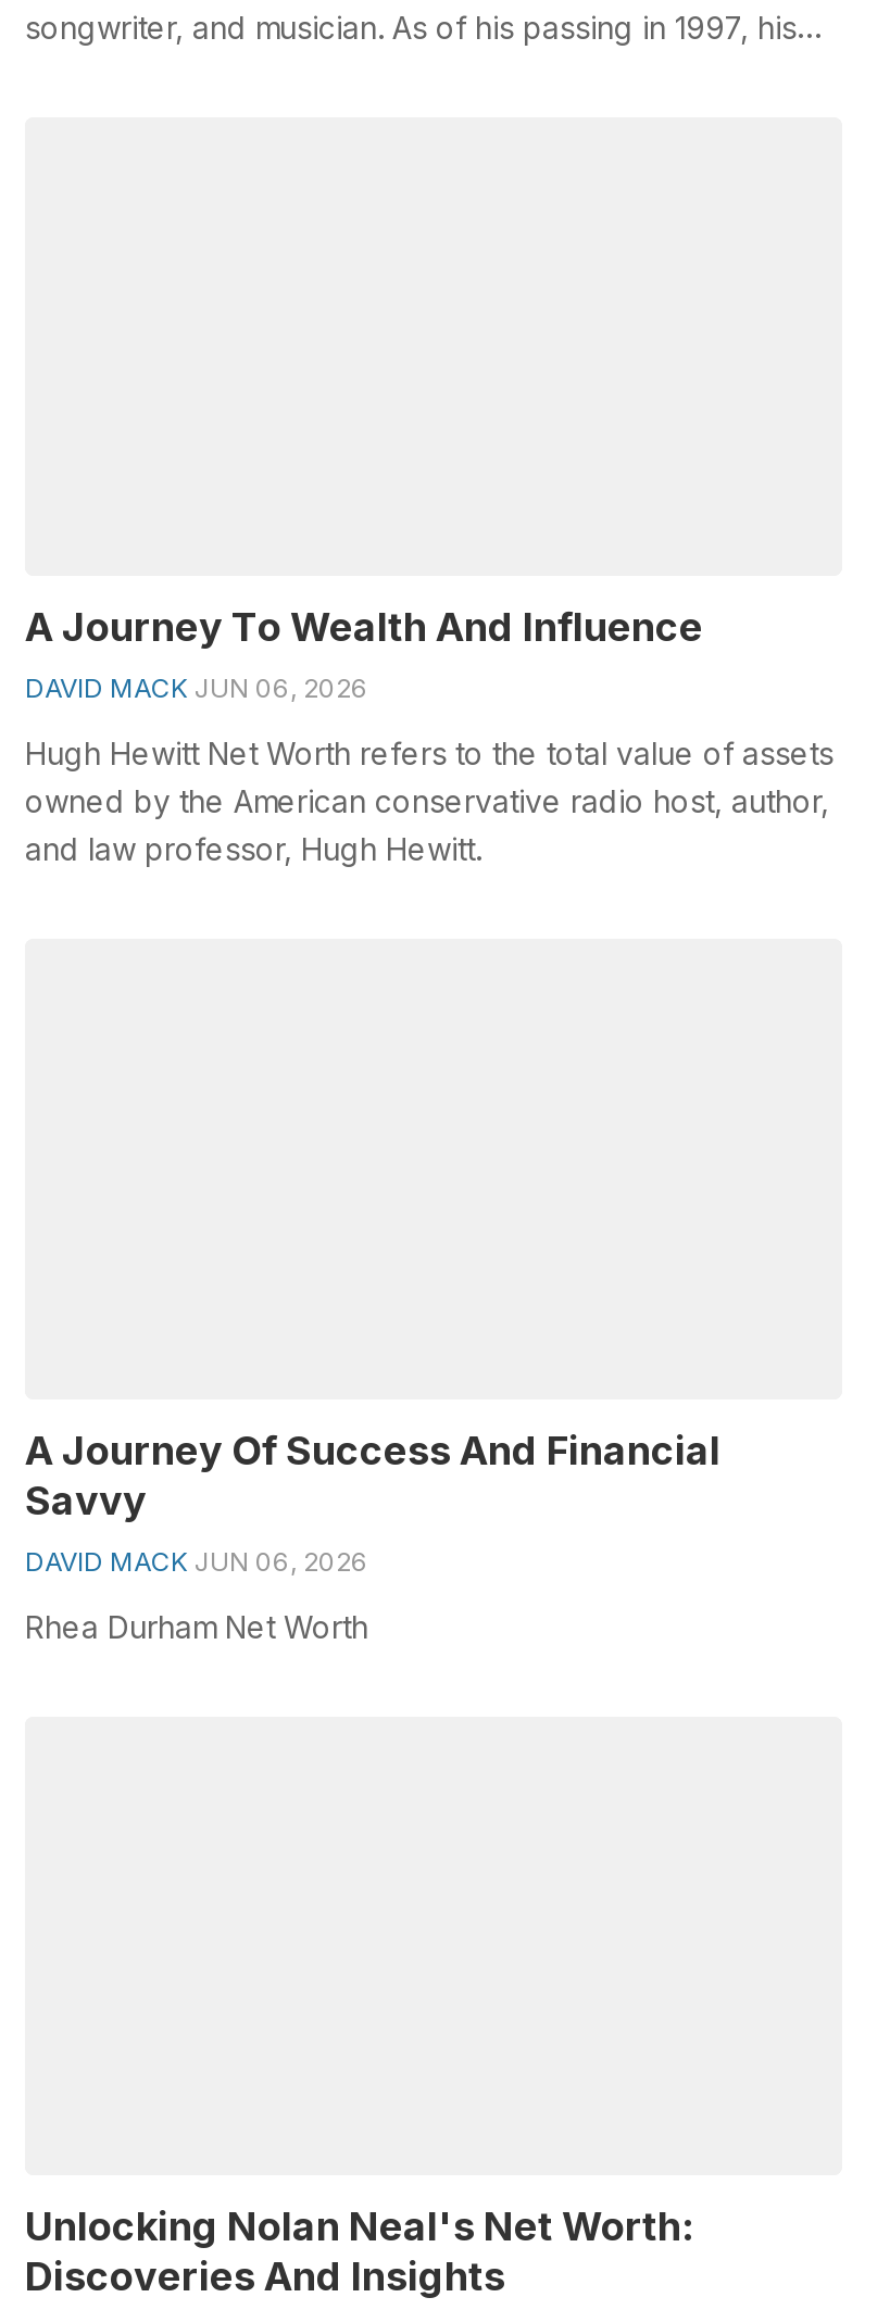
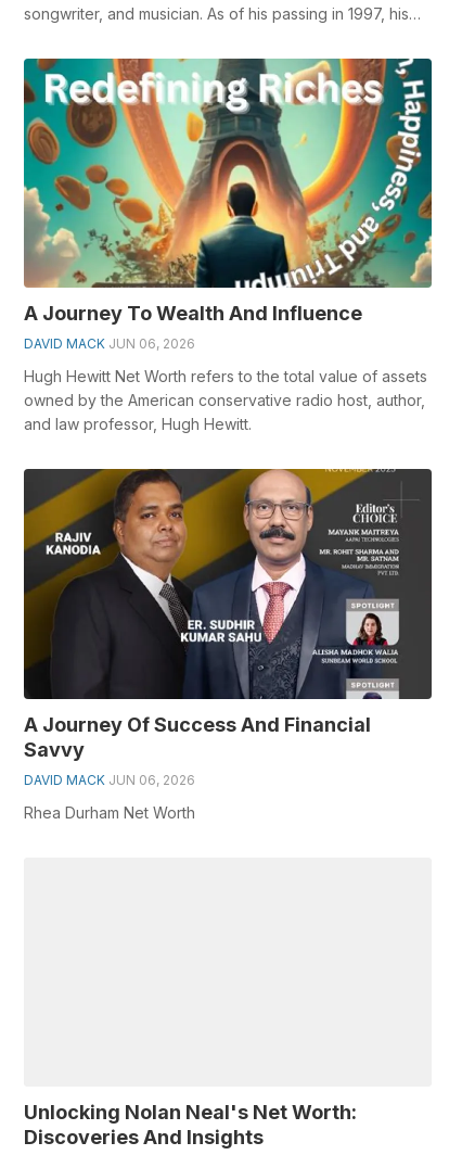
+ [image]

+ [image]
